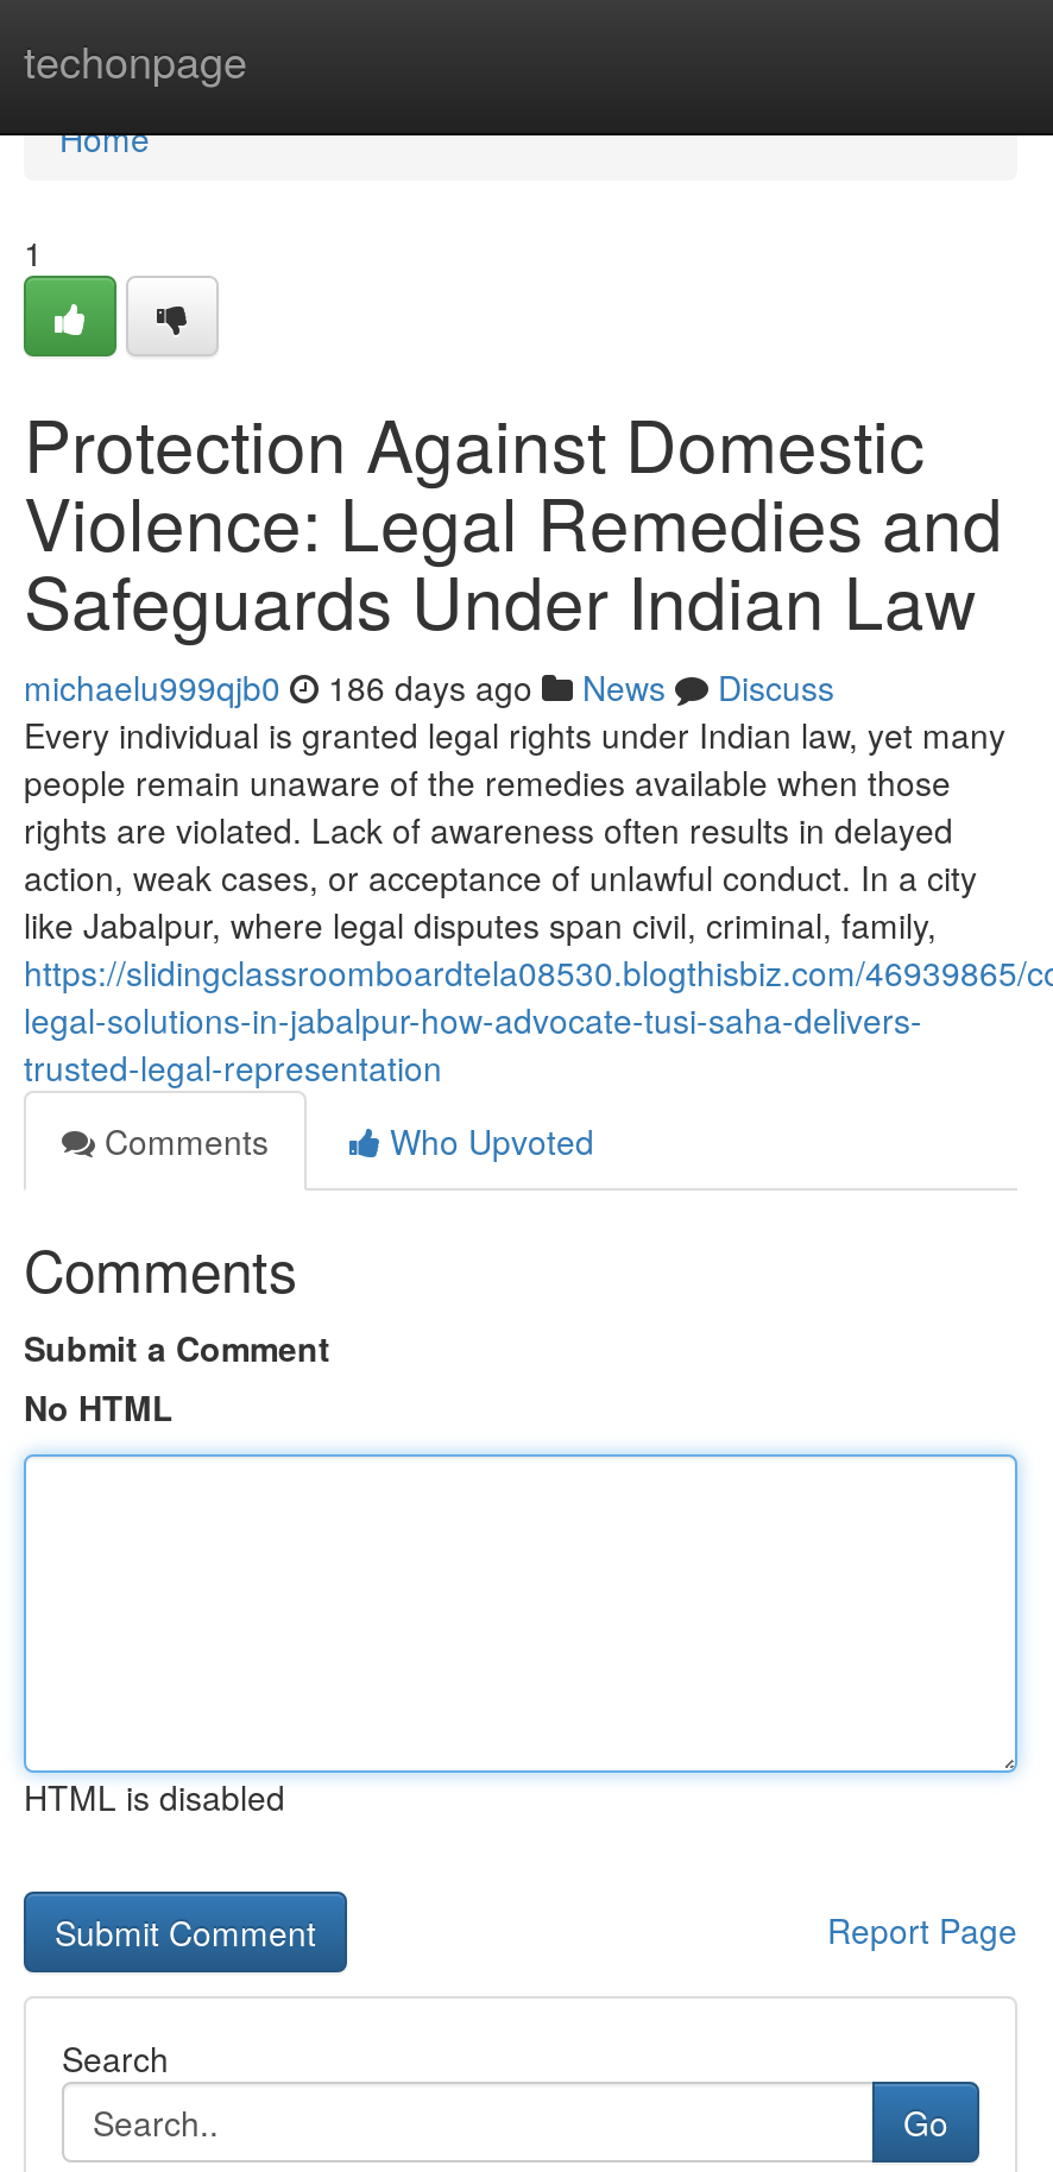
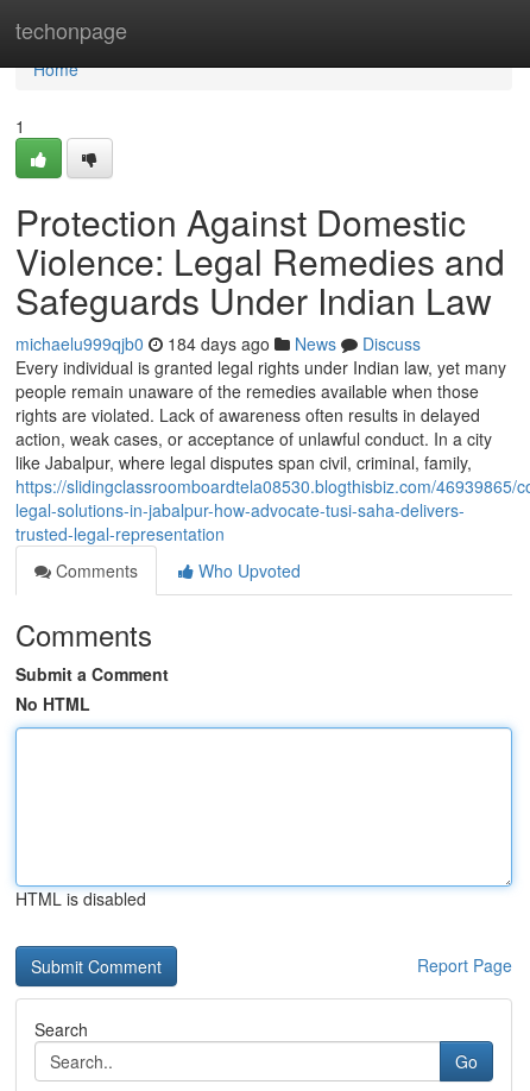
- michaelu999qjb0 186 days ago News Discuss
+ michaelu999qjb0 184 days ago News Discuss
